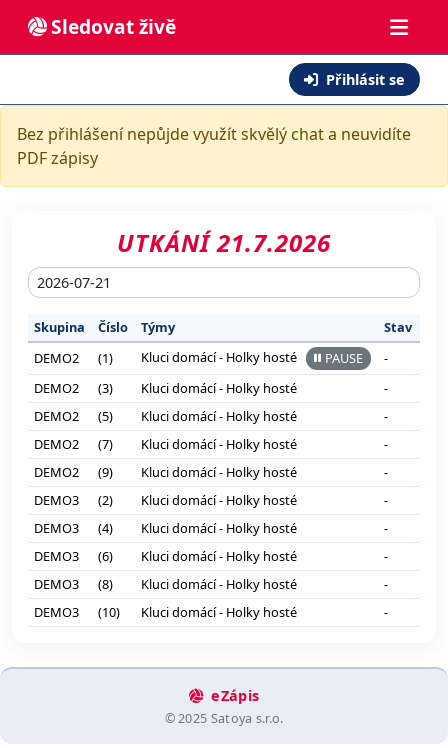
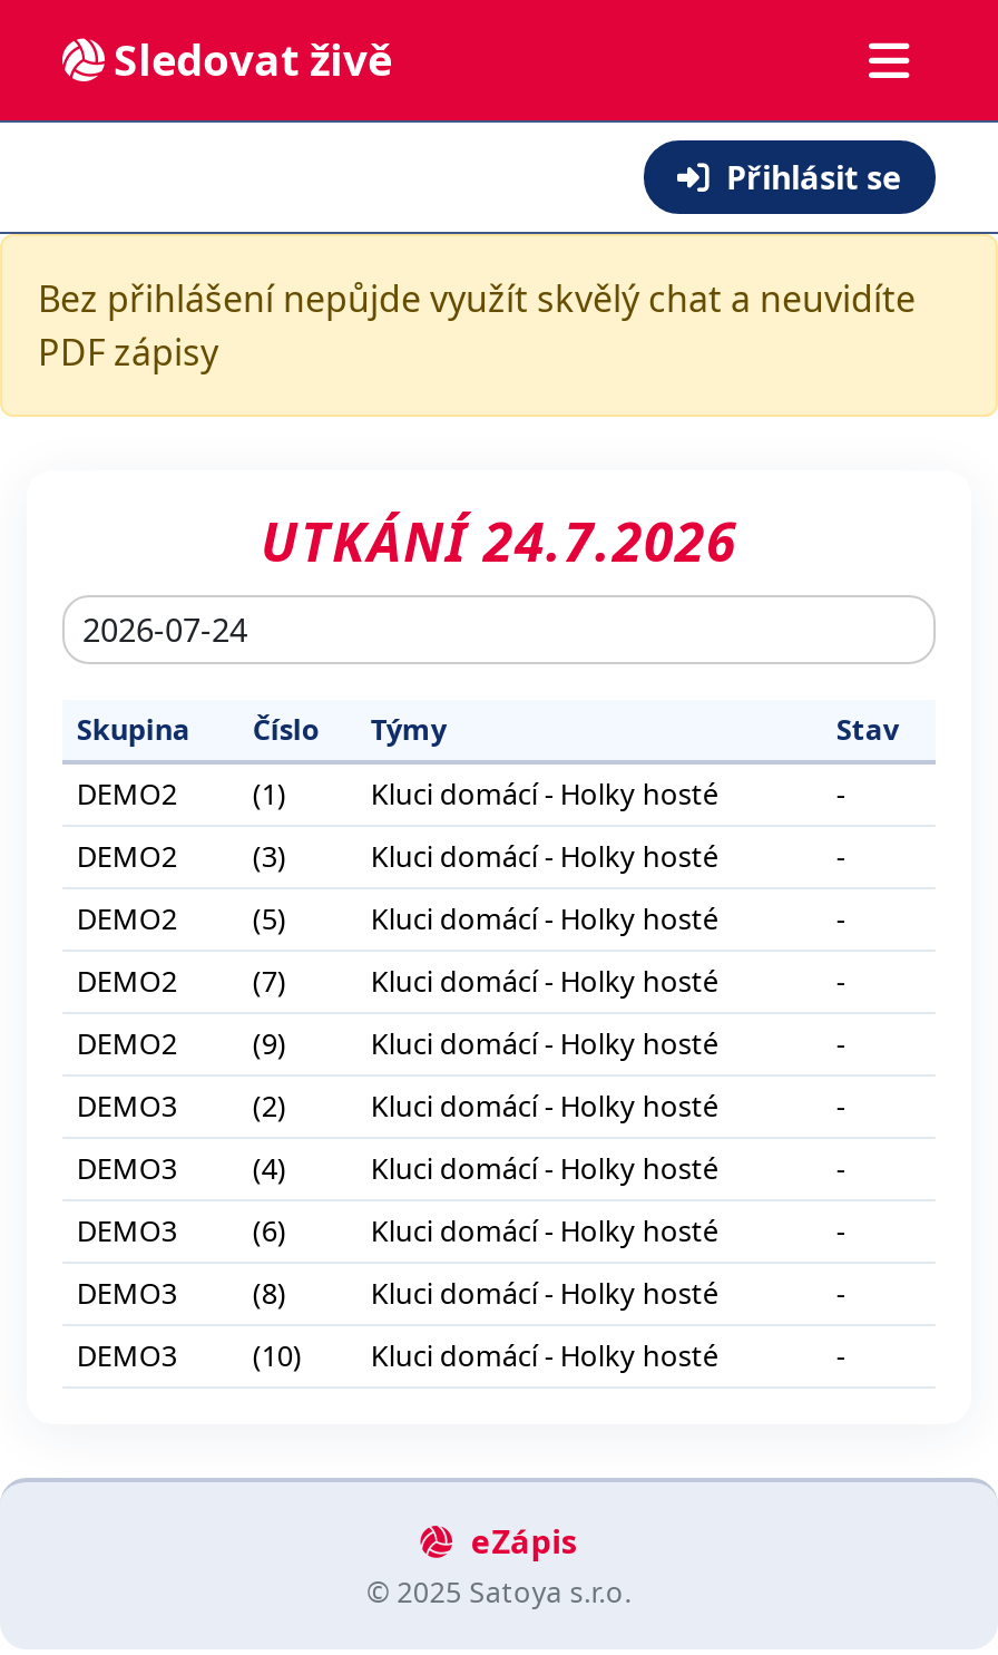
- UTKÁNÍ 21.7.2026
+ UTKÁNÍ 24.7.2026

- PAUSE
